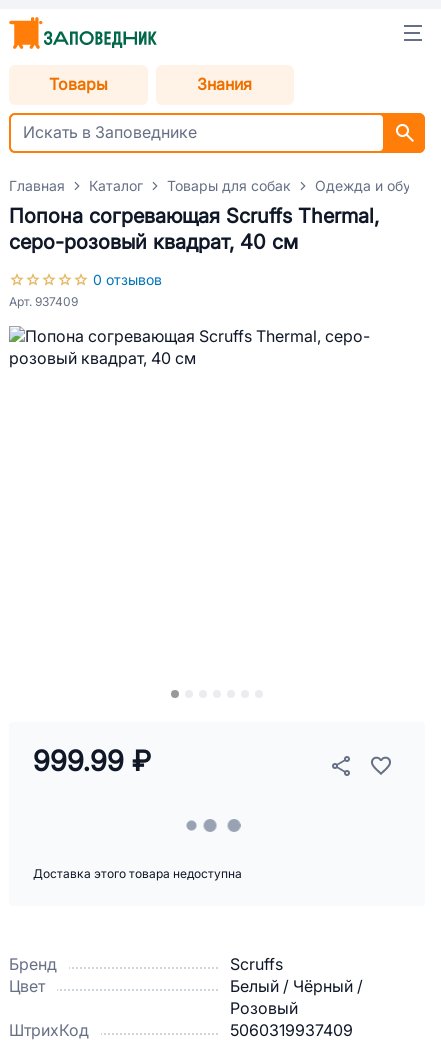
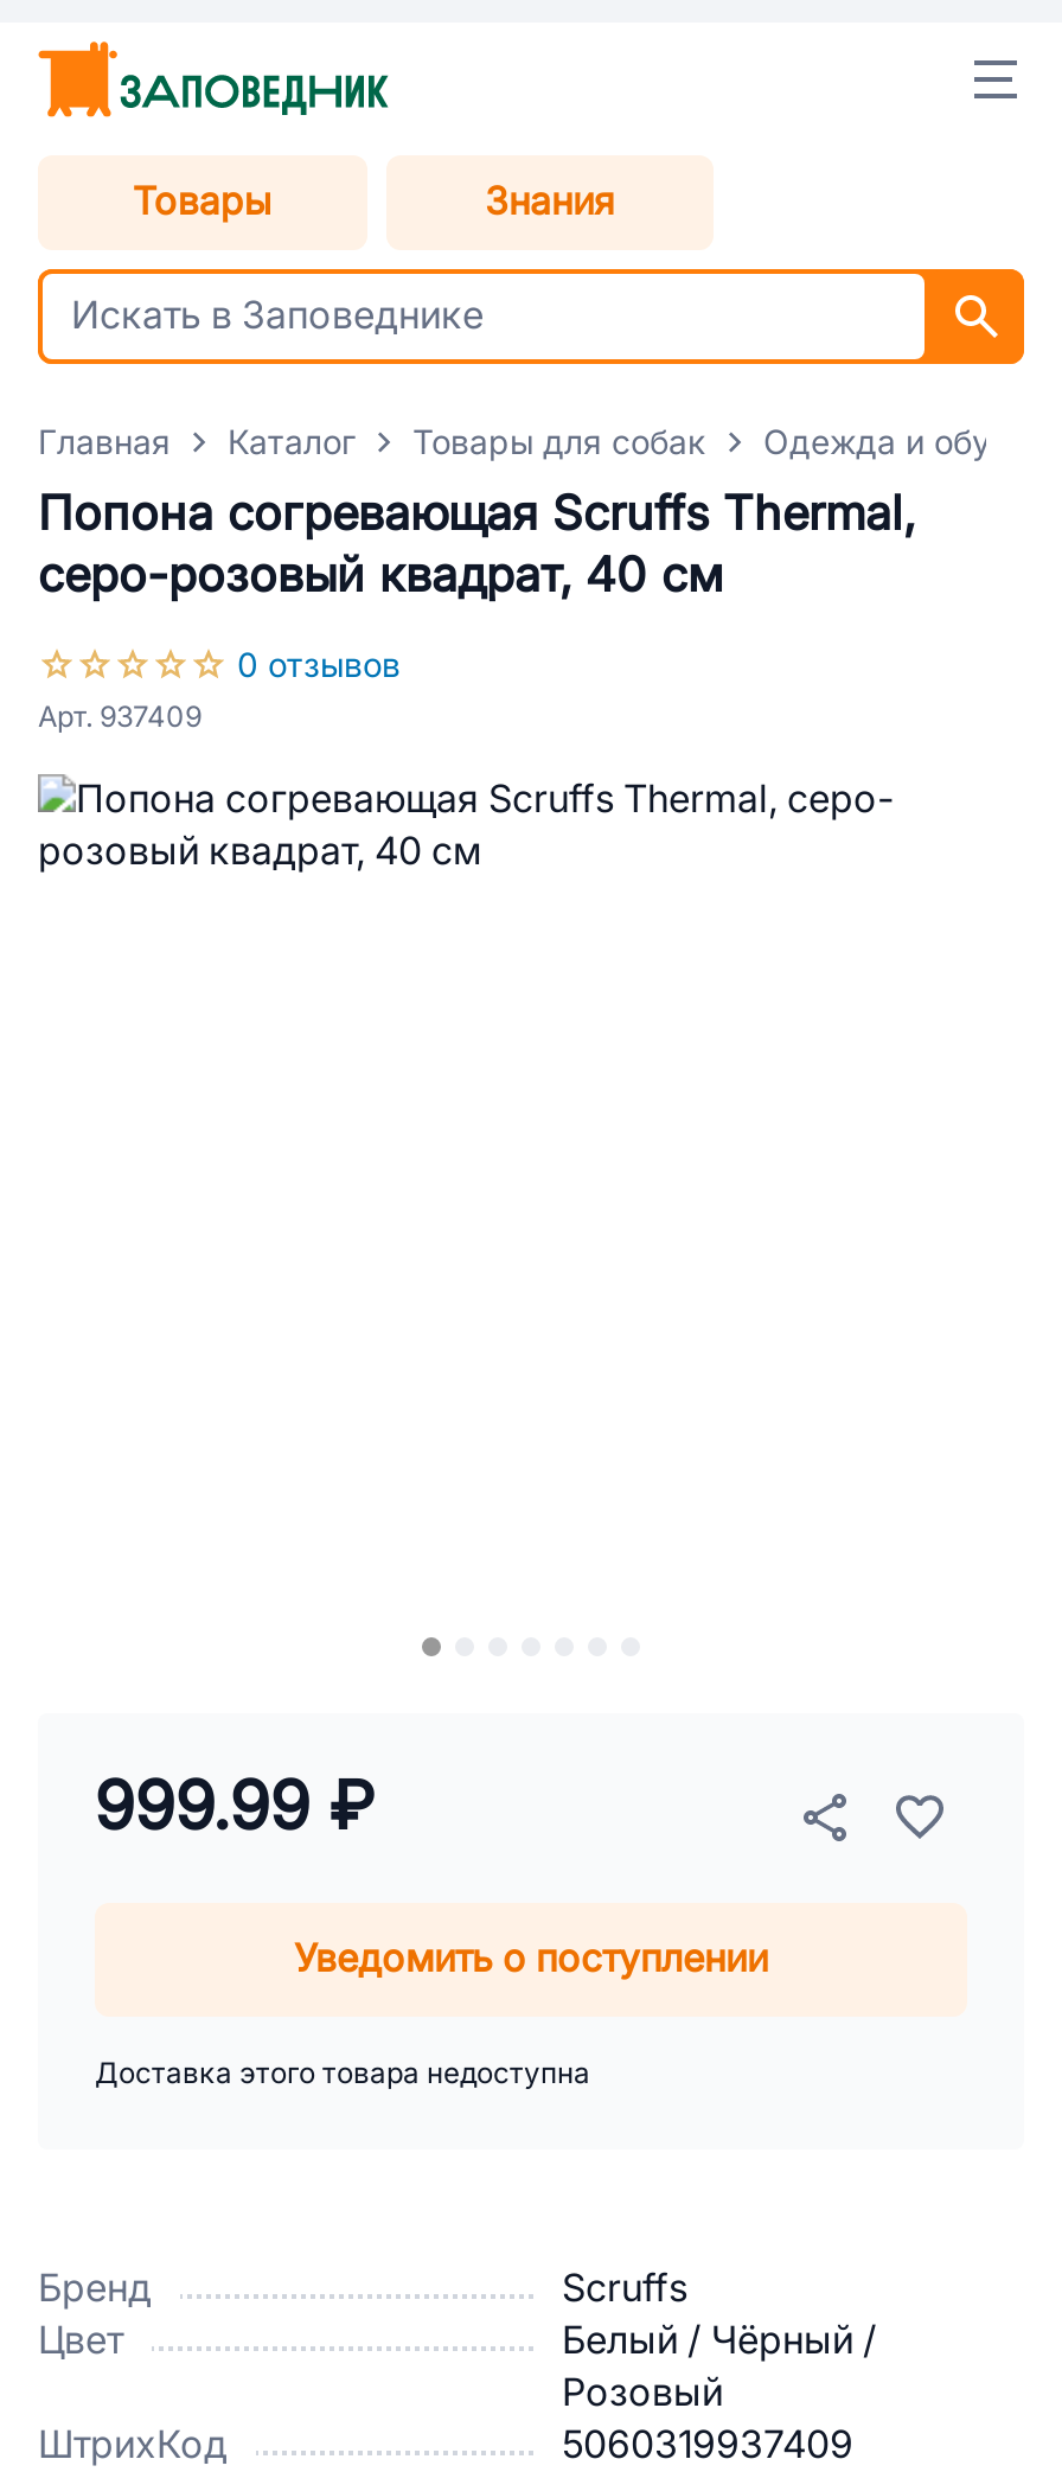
+ Уведомить о поступлении
